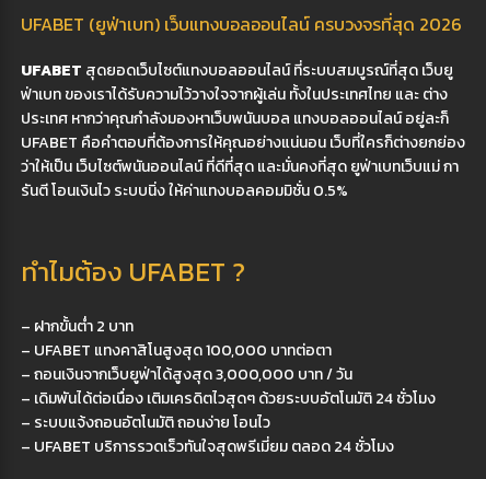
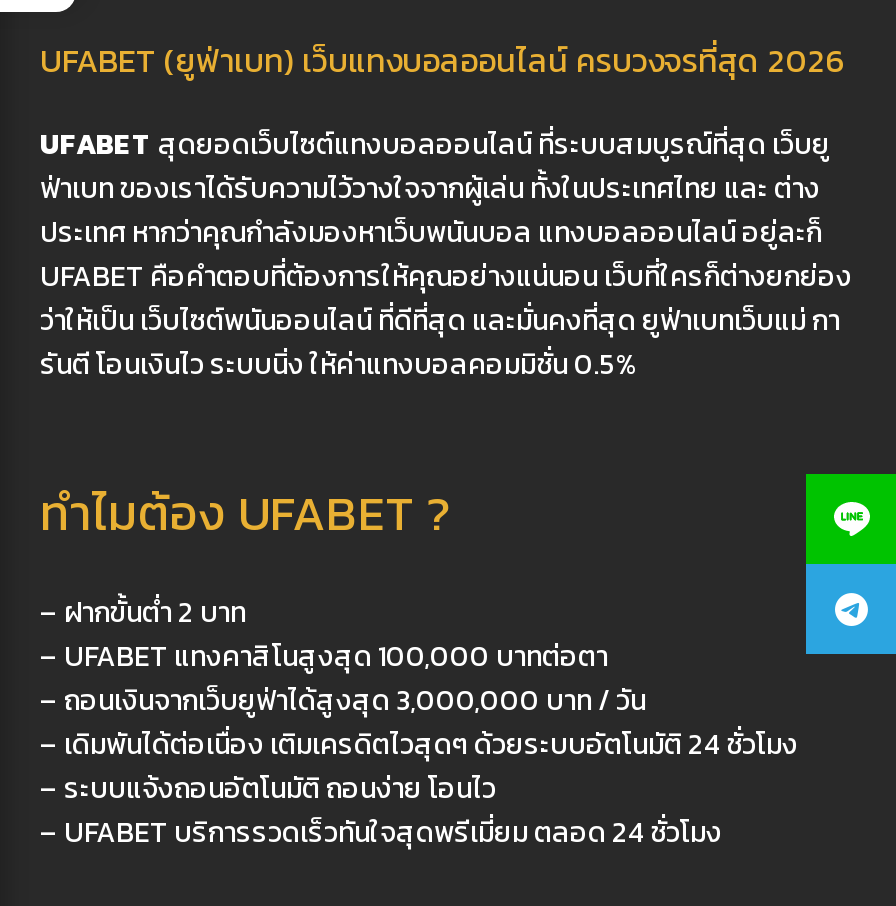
+ [image]
